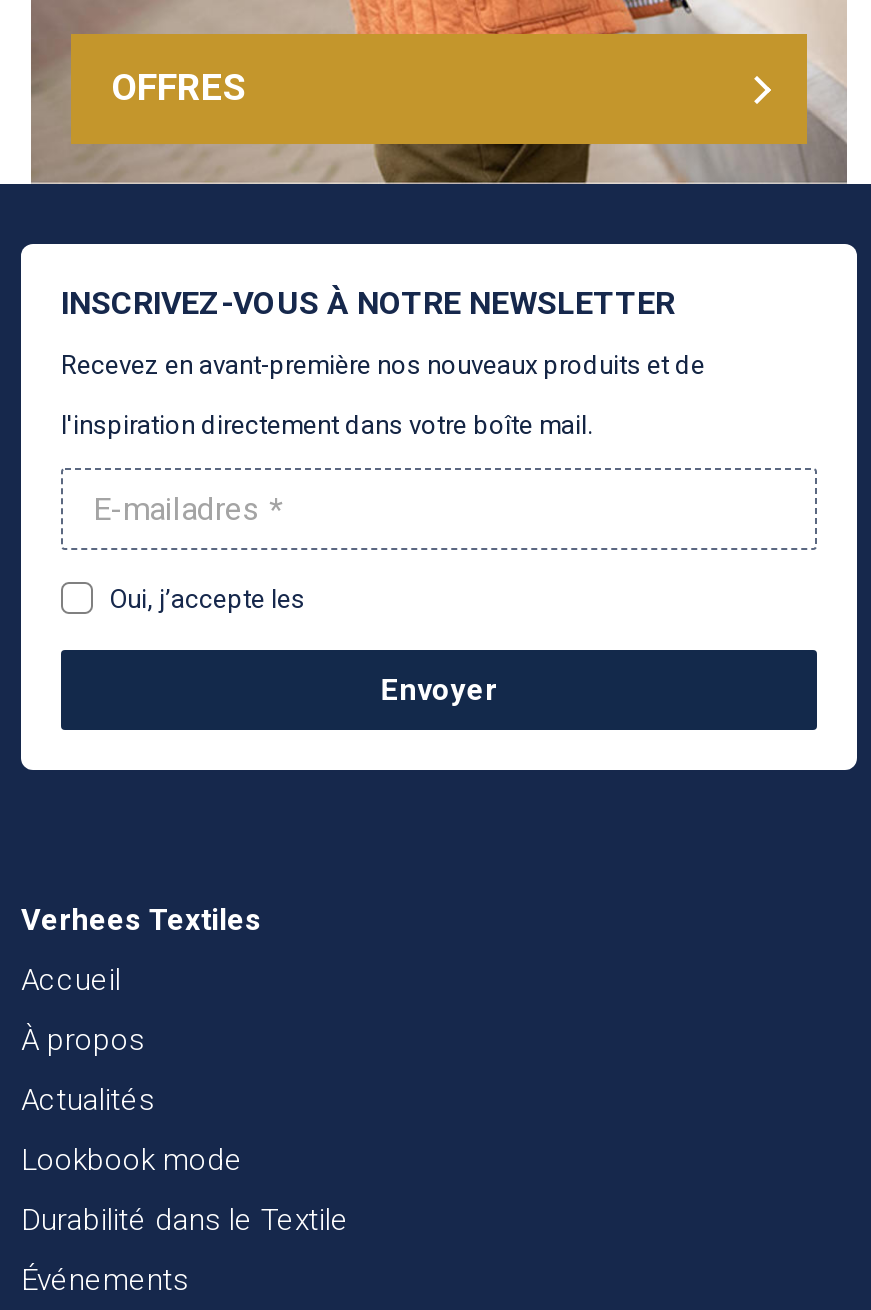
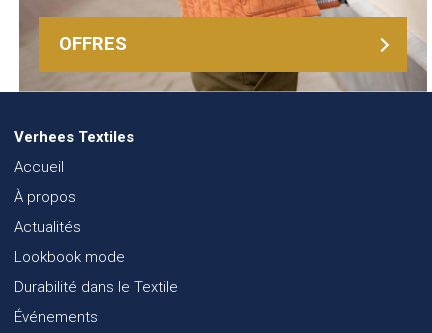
- [image]
- INSCRIVEZ-VOUS À NOTRE NEWSLETTER
- Recevez en avant-première nos nouveaux produits et de
- l'inspiration directement dans votre boîte mail.

- Oui, j’accepte les
- Envoyer
